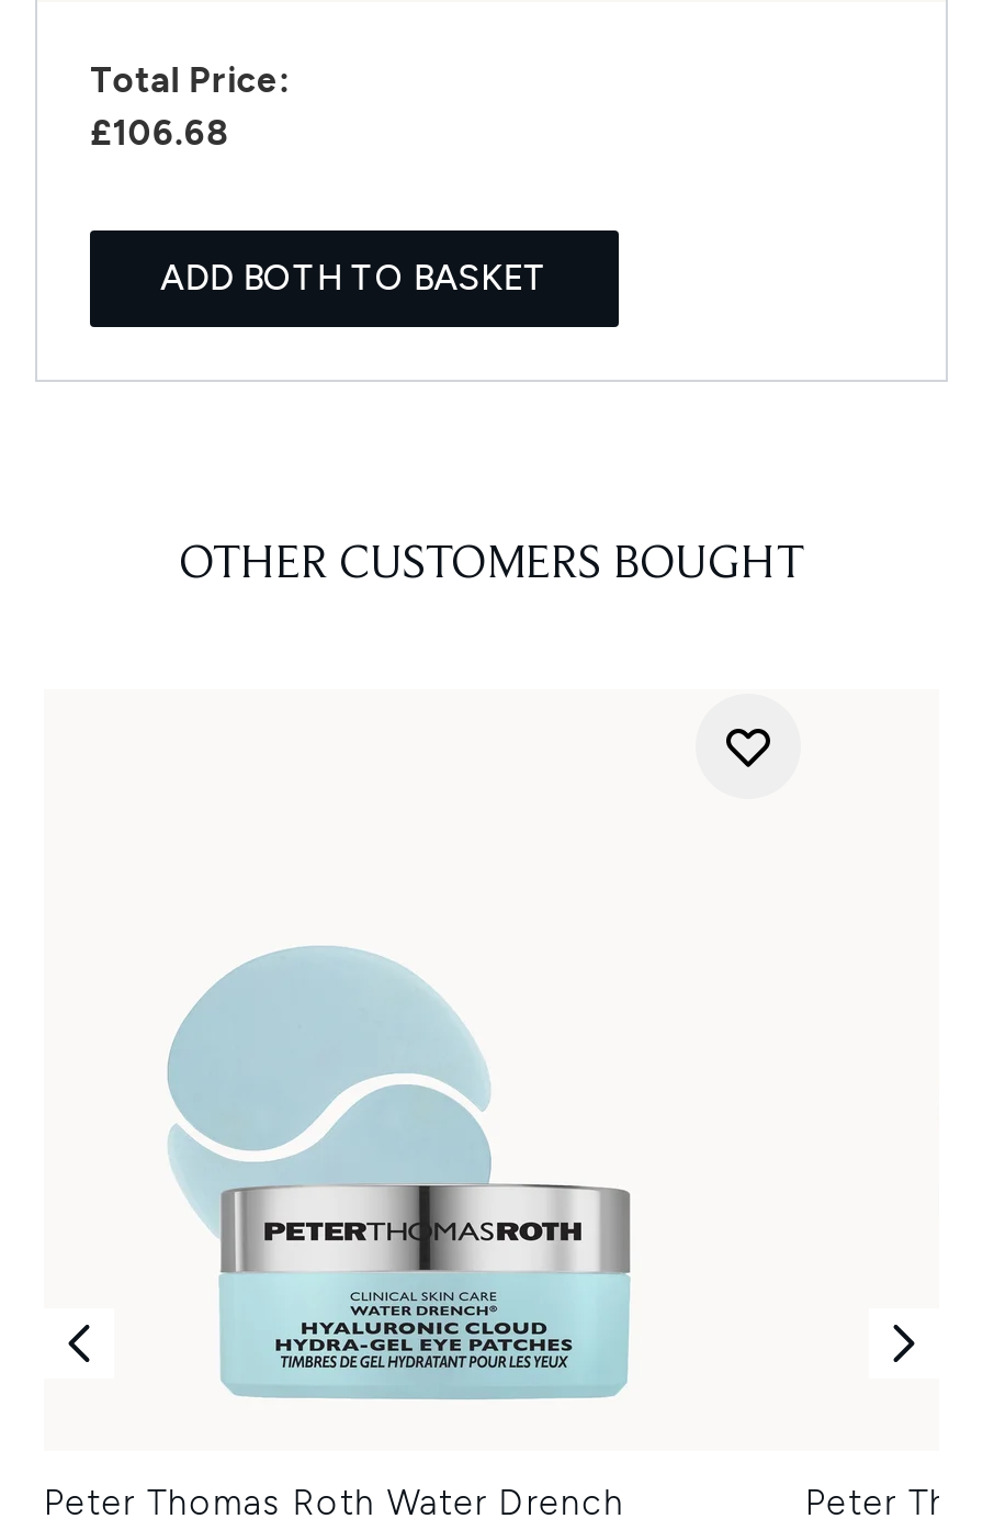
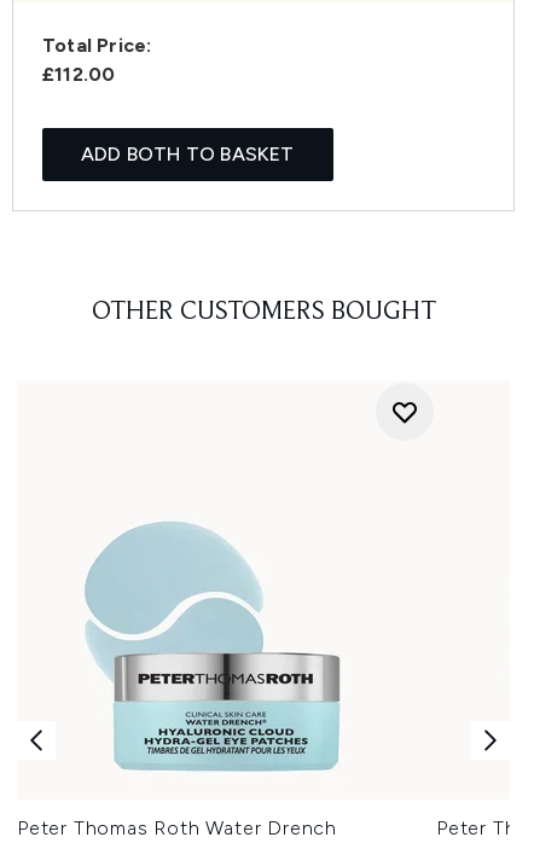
- £106.68
+ £112.00
